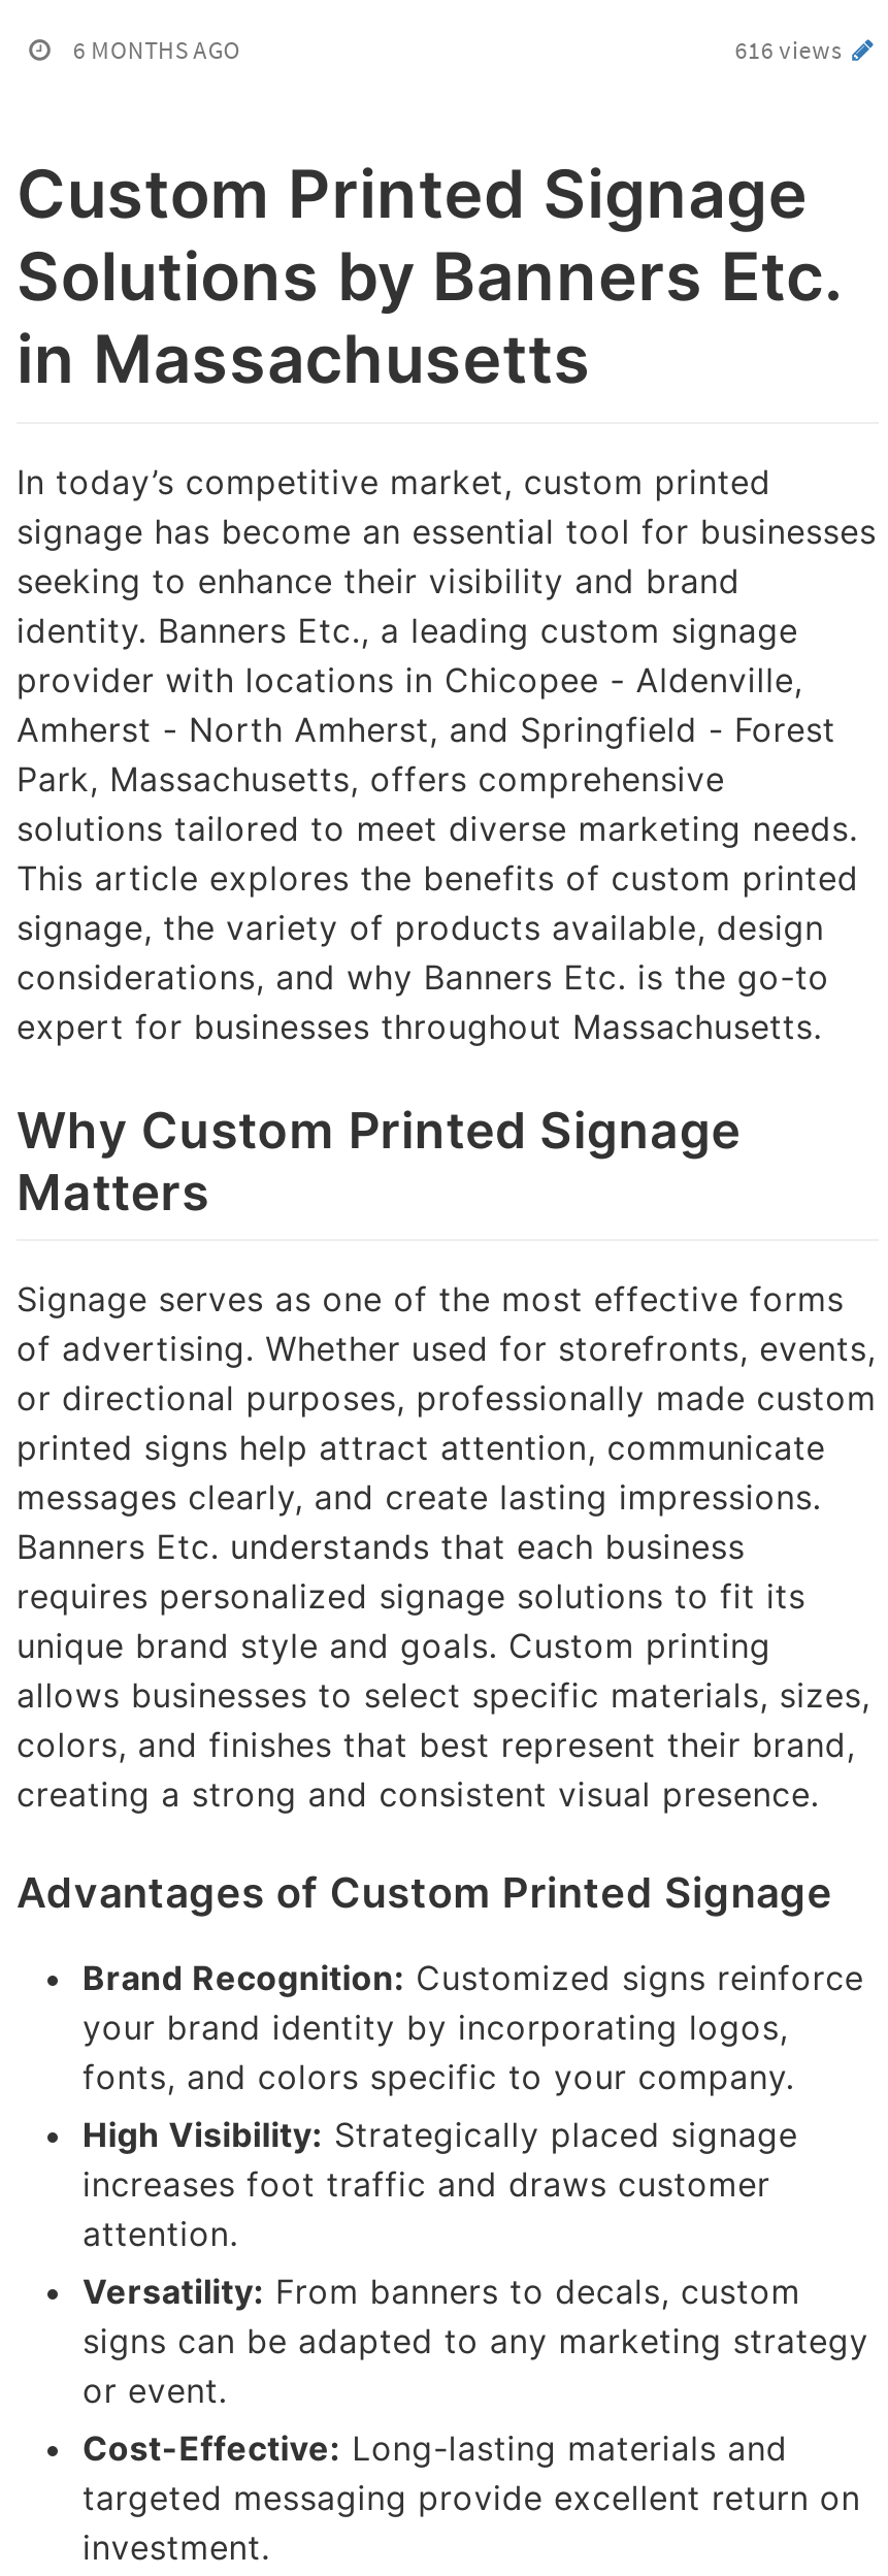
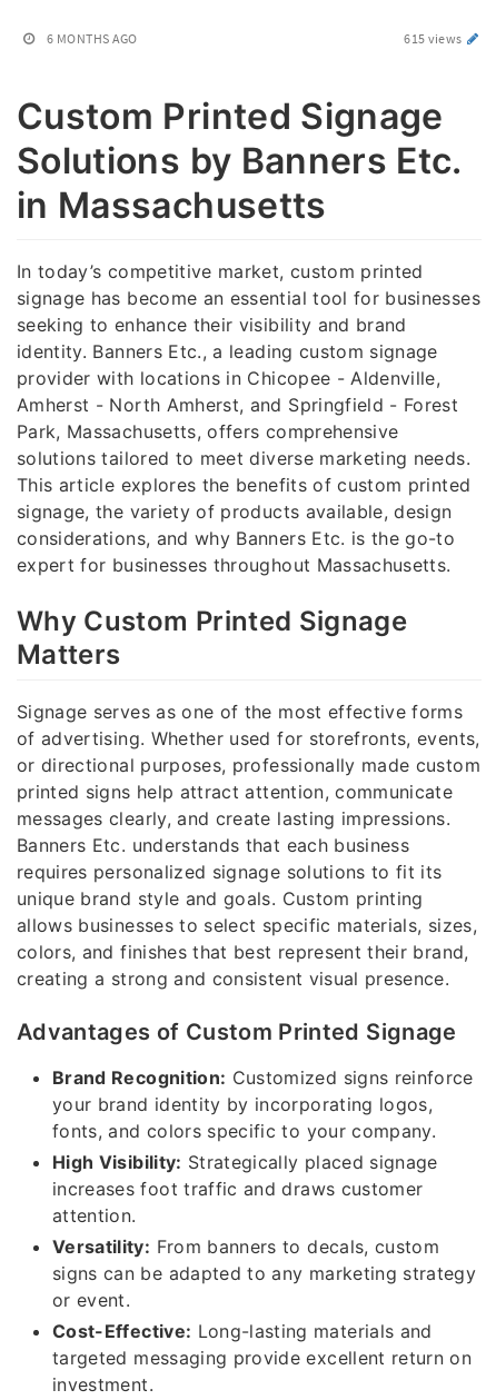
- 616 views
+ 615 views
